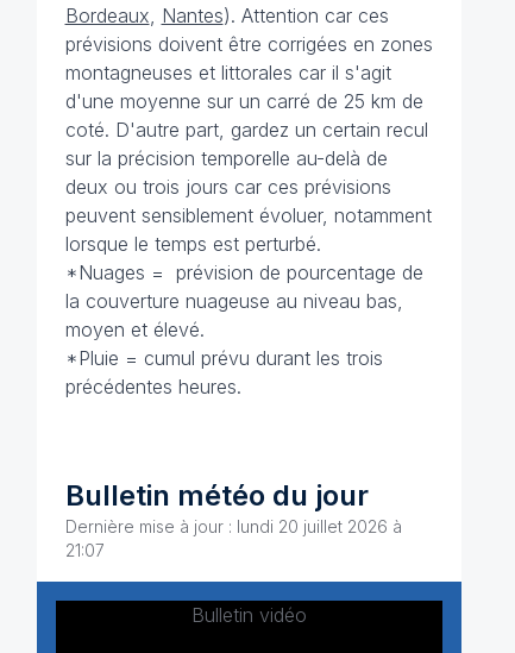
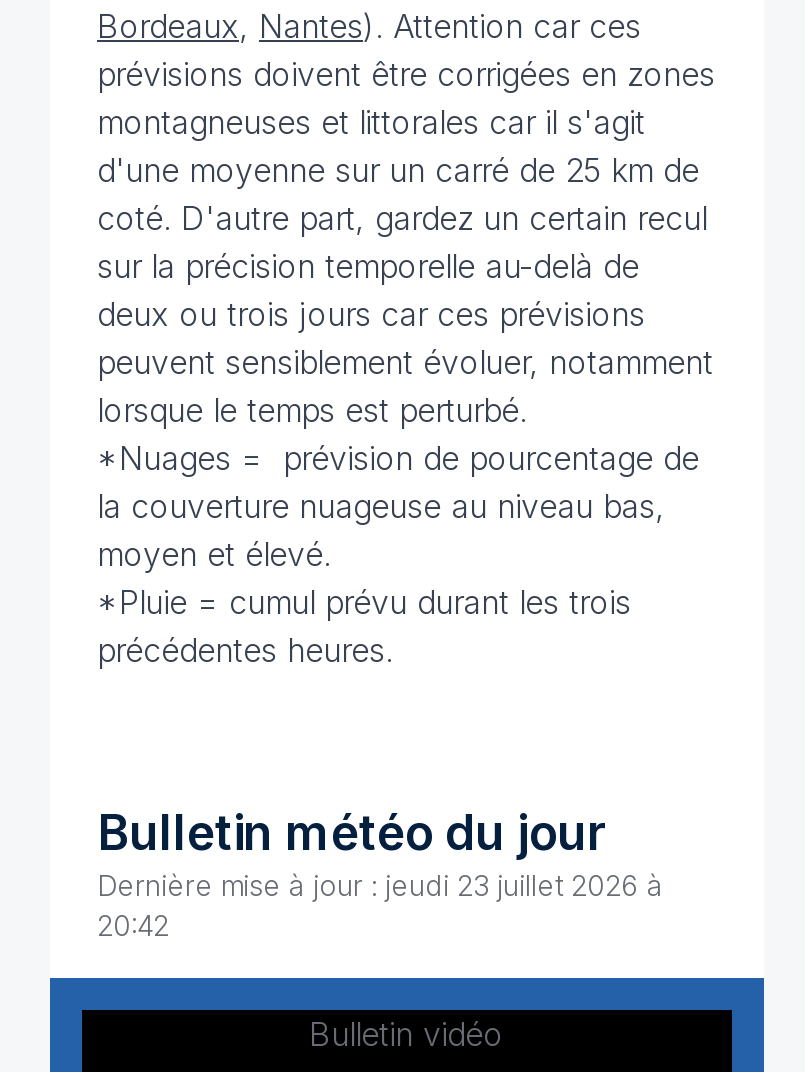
- Dernière mise à jour : lundi 20 juillet 2026 à
+ Dernière mise à jour : jeudi 23 juillet 2026 à

- 21:07
+ 20:42
